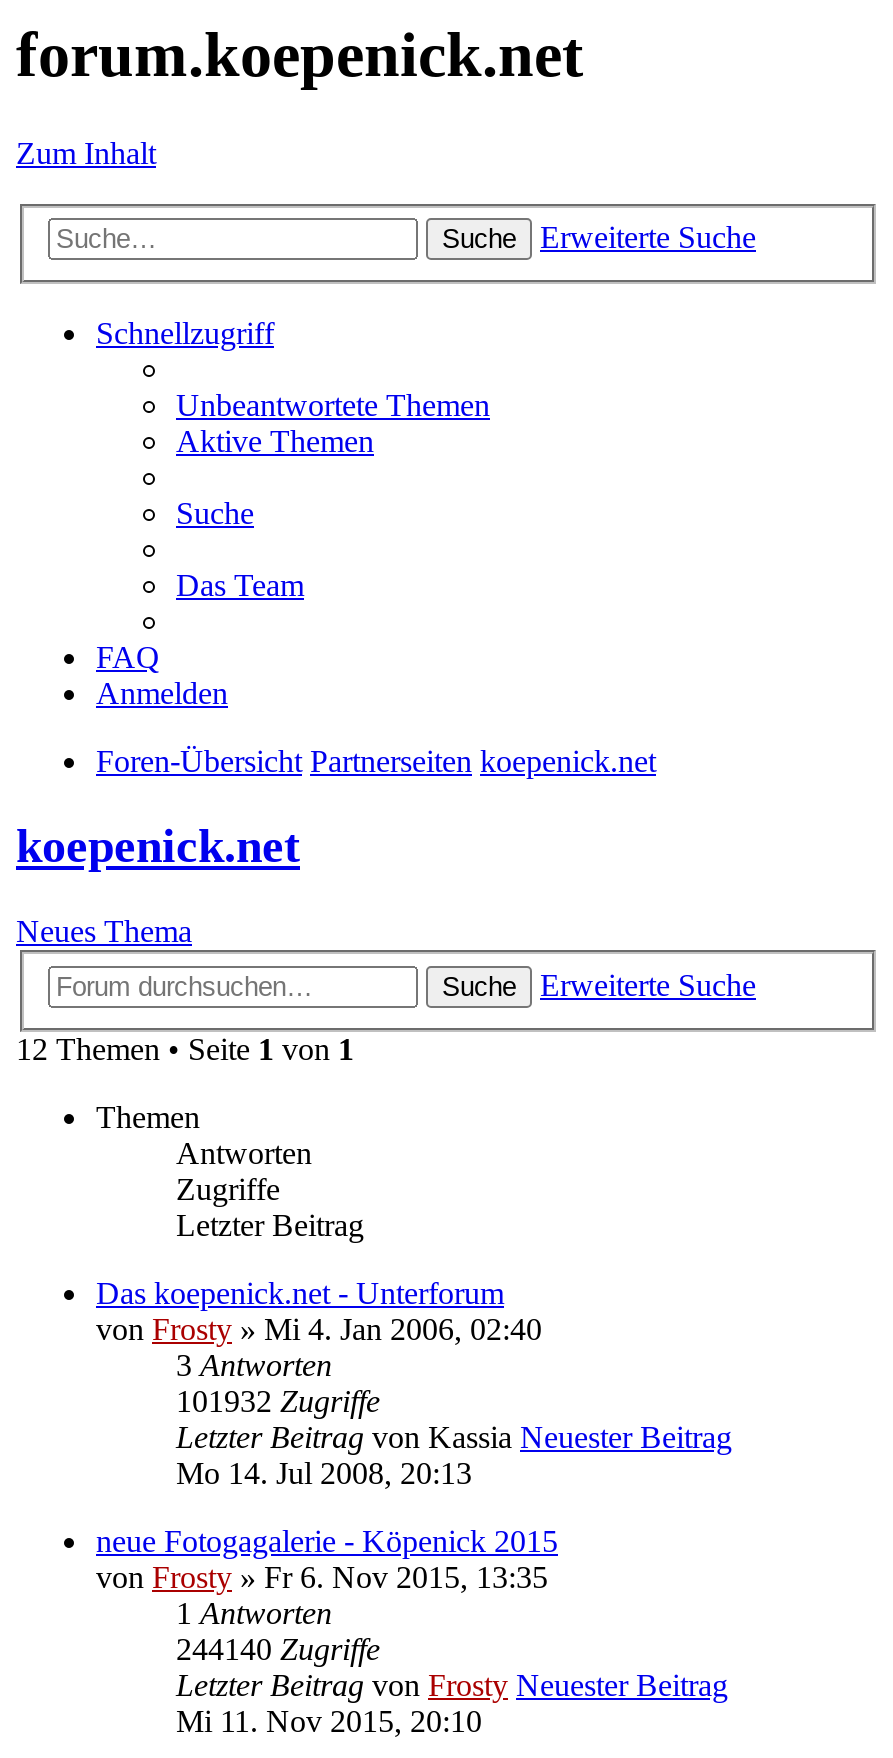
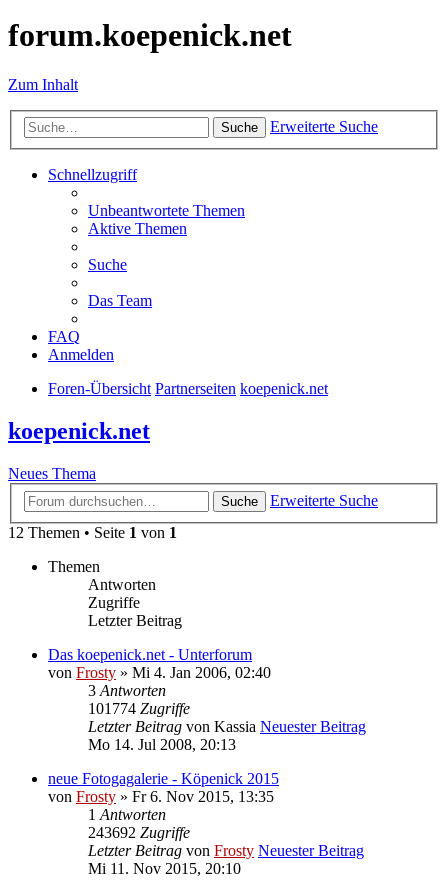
- 101932 Zugriffe
+ 101774 Zugriffe

- 244140 Zugriffe
+ 243692 Zugriffe
